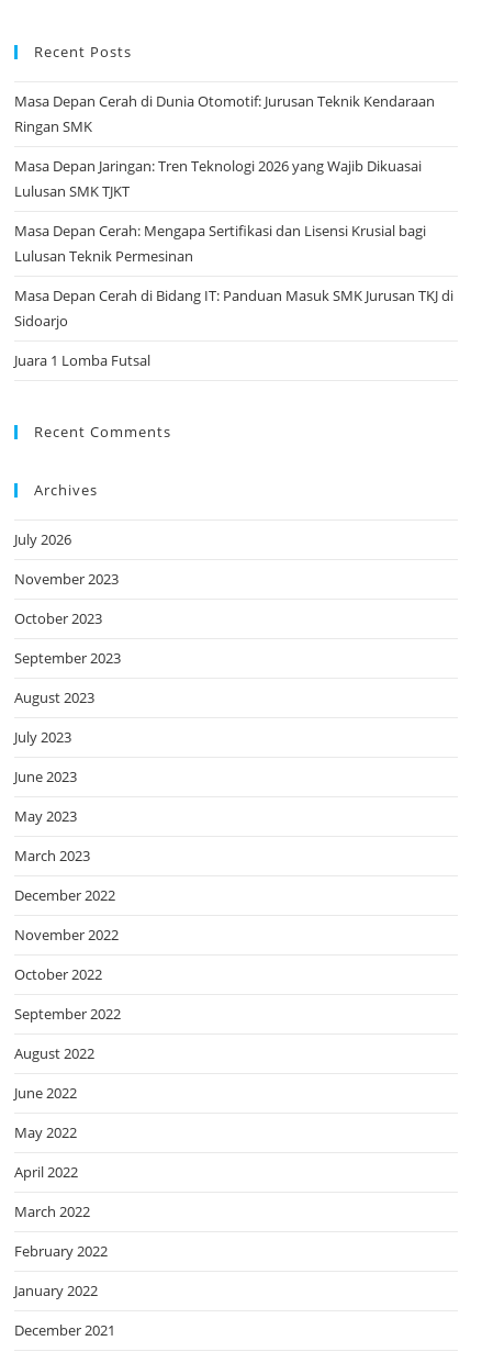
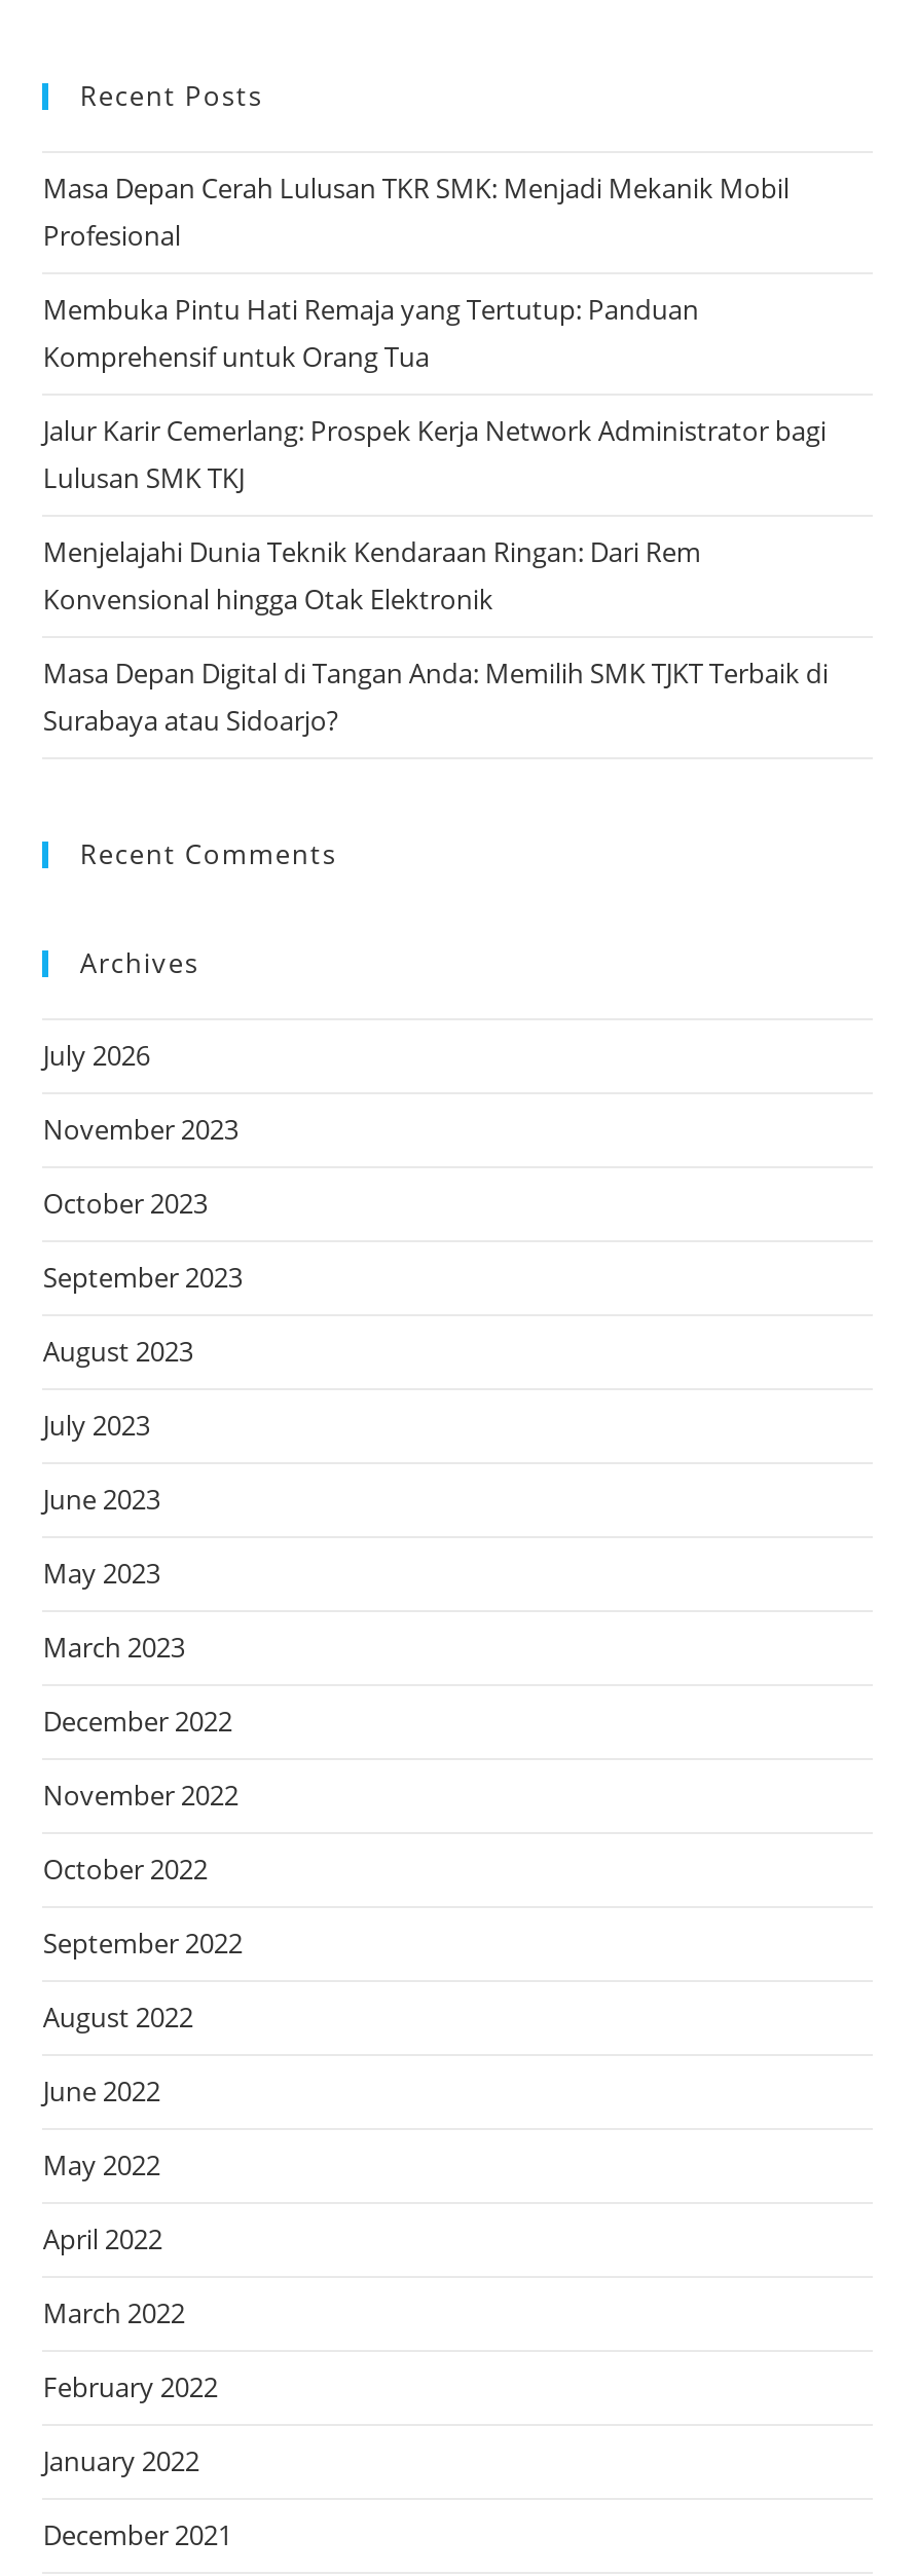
- Masa Depan Cerah di Dunia Otomotif: Jurusan Teknik Kendaraan
- Ringan SMK
+ Masa Depan Cerah Lulusan TKR SMK: Menjadi Mekanik Mobil
+ Profesional

- Masa Depan Jaringan: Tren Teknologi 2026 yang Wajib Dikuasai
- Lulusan SMK TJKT
+ Membuka Pintu Hati Remaja yang Tertutup: Panduan
+ Komprehensif untuk Orang Tua

- Masa Depan Cerah: Mengapa Sertifikasi dan Lisensi Krusial bagi
- Lulusan Teknik Permesinan
+ Jalur Karir Cemerlang: Prospek Kerja Network Administrator bagi
+ Lulusan SMK TKJ

- Masa Depan Cerah di Bidang IT: Panduan Masuk SMK Jurusan TKJ di
- Sidoarjo
+ Menjelajahi Dunia Teknik Kendaraan Ringan: Dari Rem
+ Konvensional hingga Otak Elektronik

- Juara 1 Lomba Futsal
+ Masa Depan Digital di Tangan Anda: Memilih SMK TJKT Terbaik di
+ Surabaya atau Sidoarjo?
